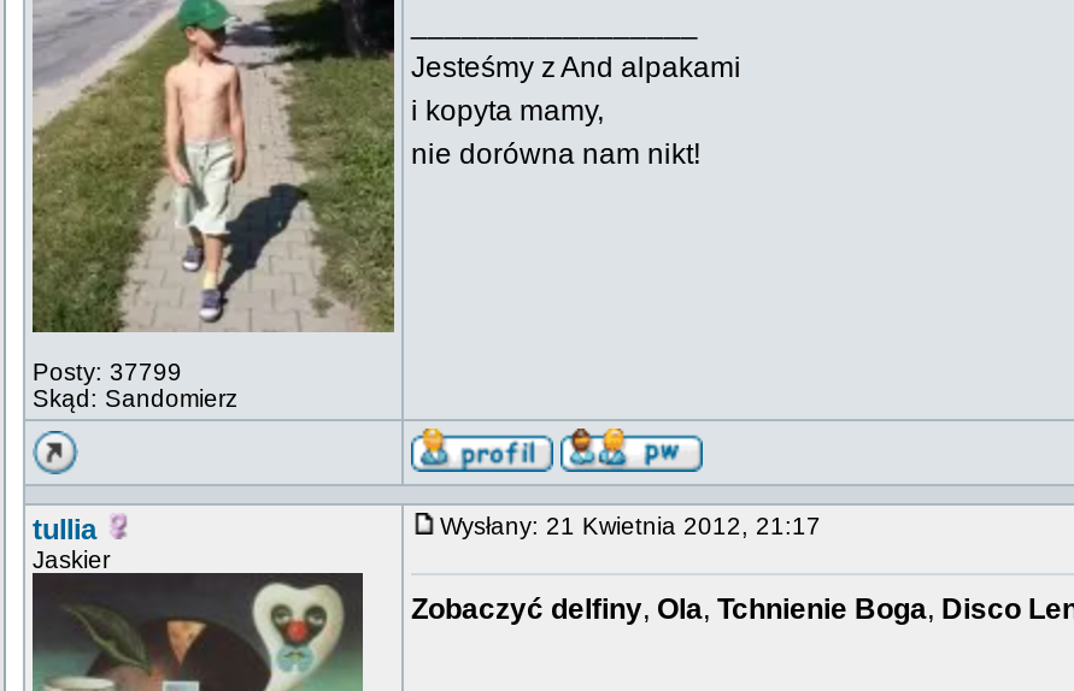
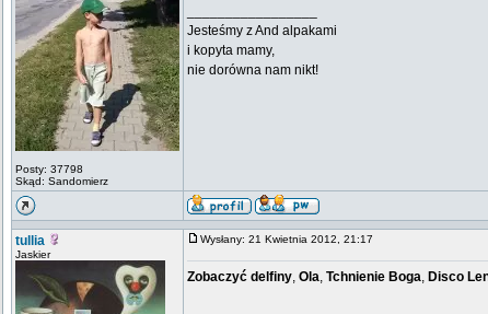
- Posty: 37799
+ Posty: 37798
